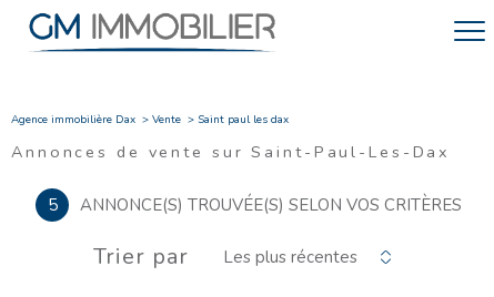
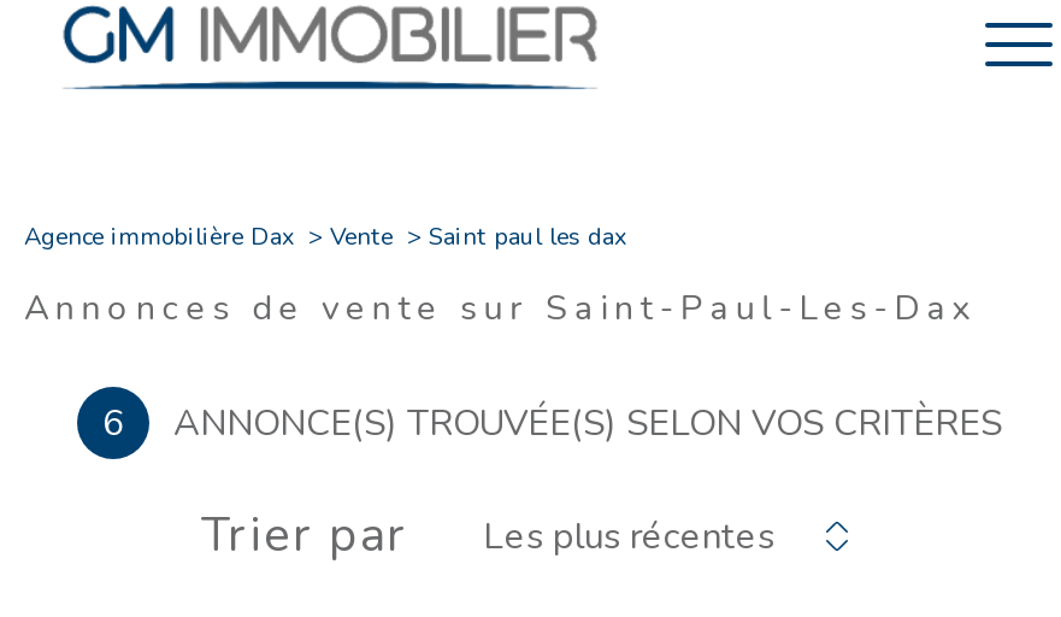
- 5 ANNONCE(S) TROUVÉE(S) SELON VOS CRITÈRES
+ 6 ANNONCE(S) TROUVÉE(S) SELON VOS CRITÈRES
